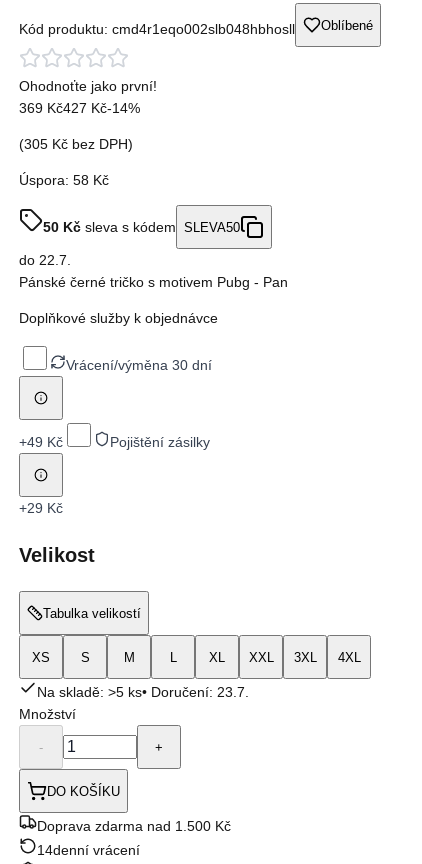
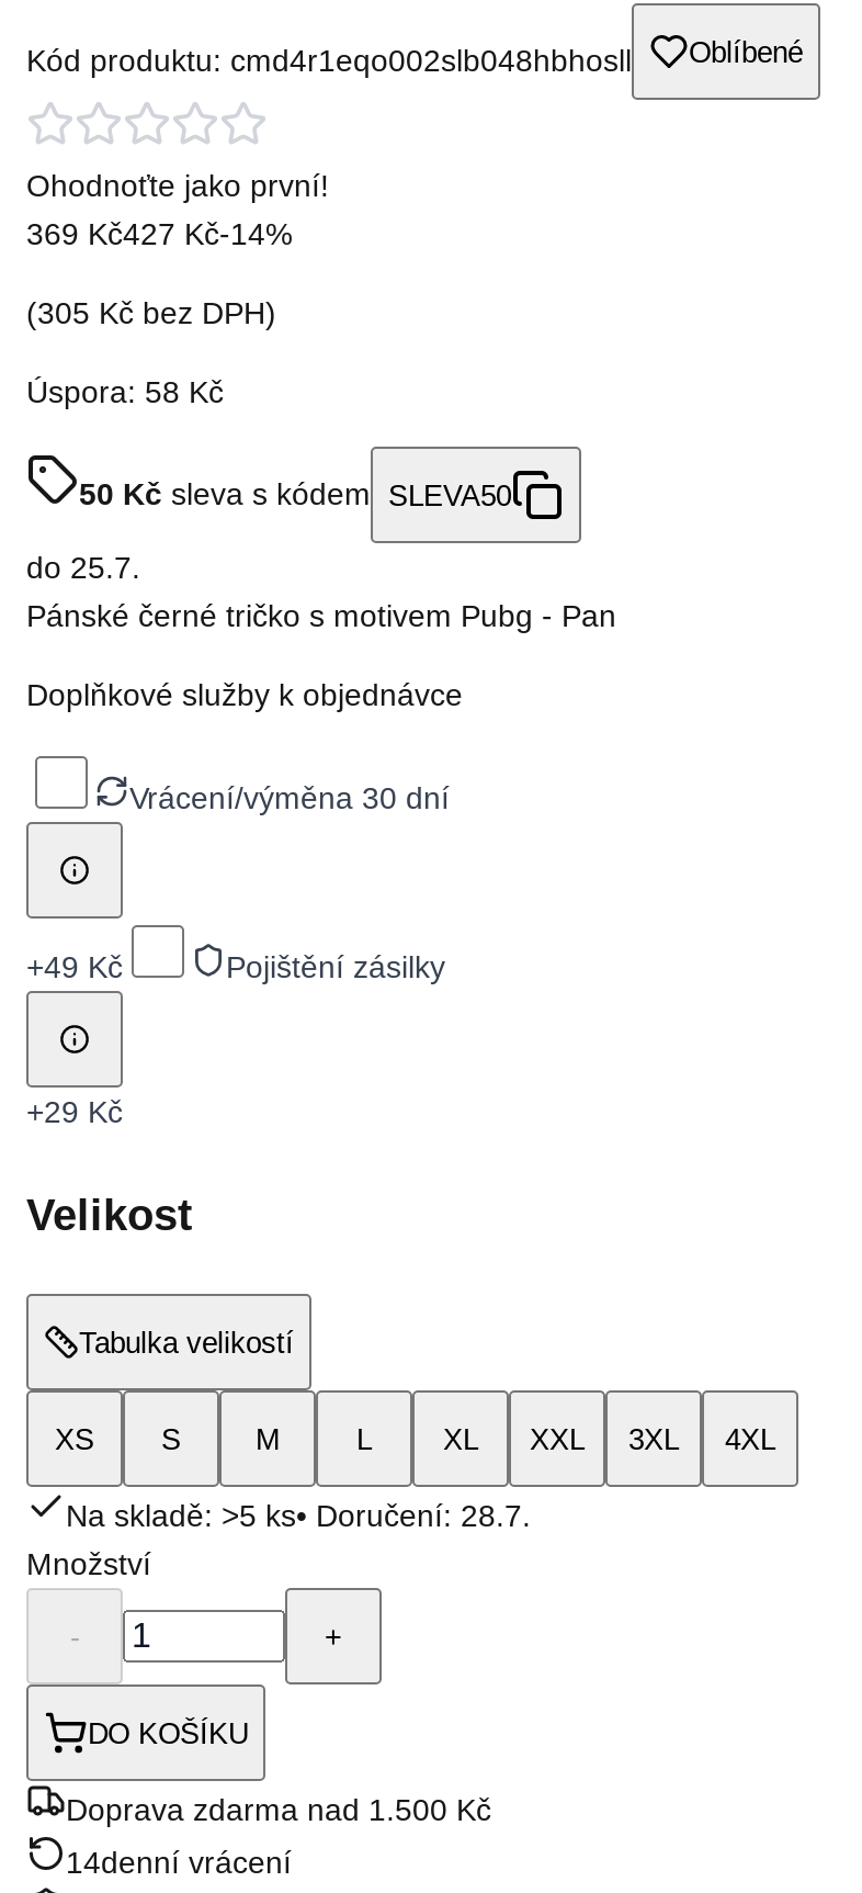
- do 22.7.
+ do 25.7.

- Na skladě: >5 ks• Doručení: 23.7.
+ Na skladě: >5 ks• Doručení: 28.7.
